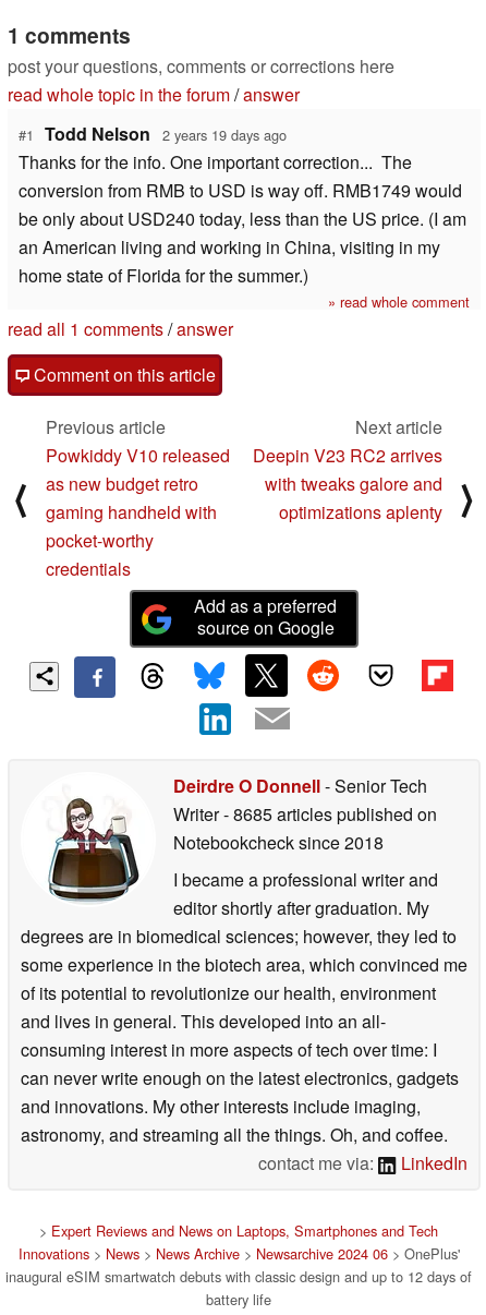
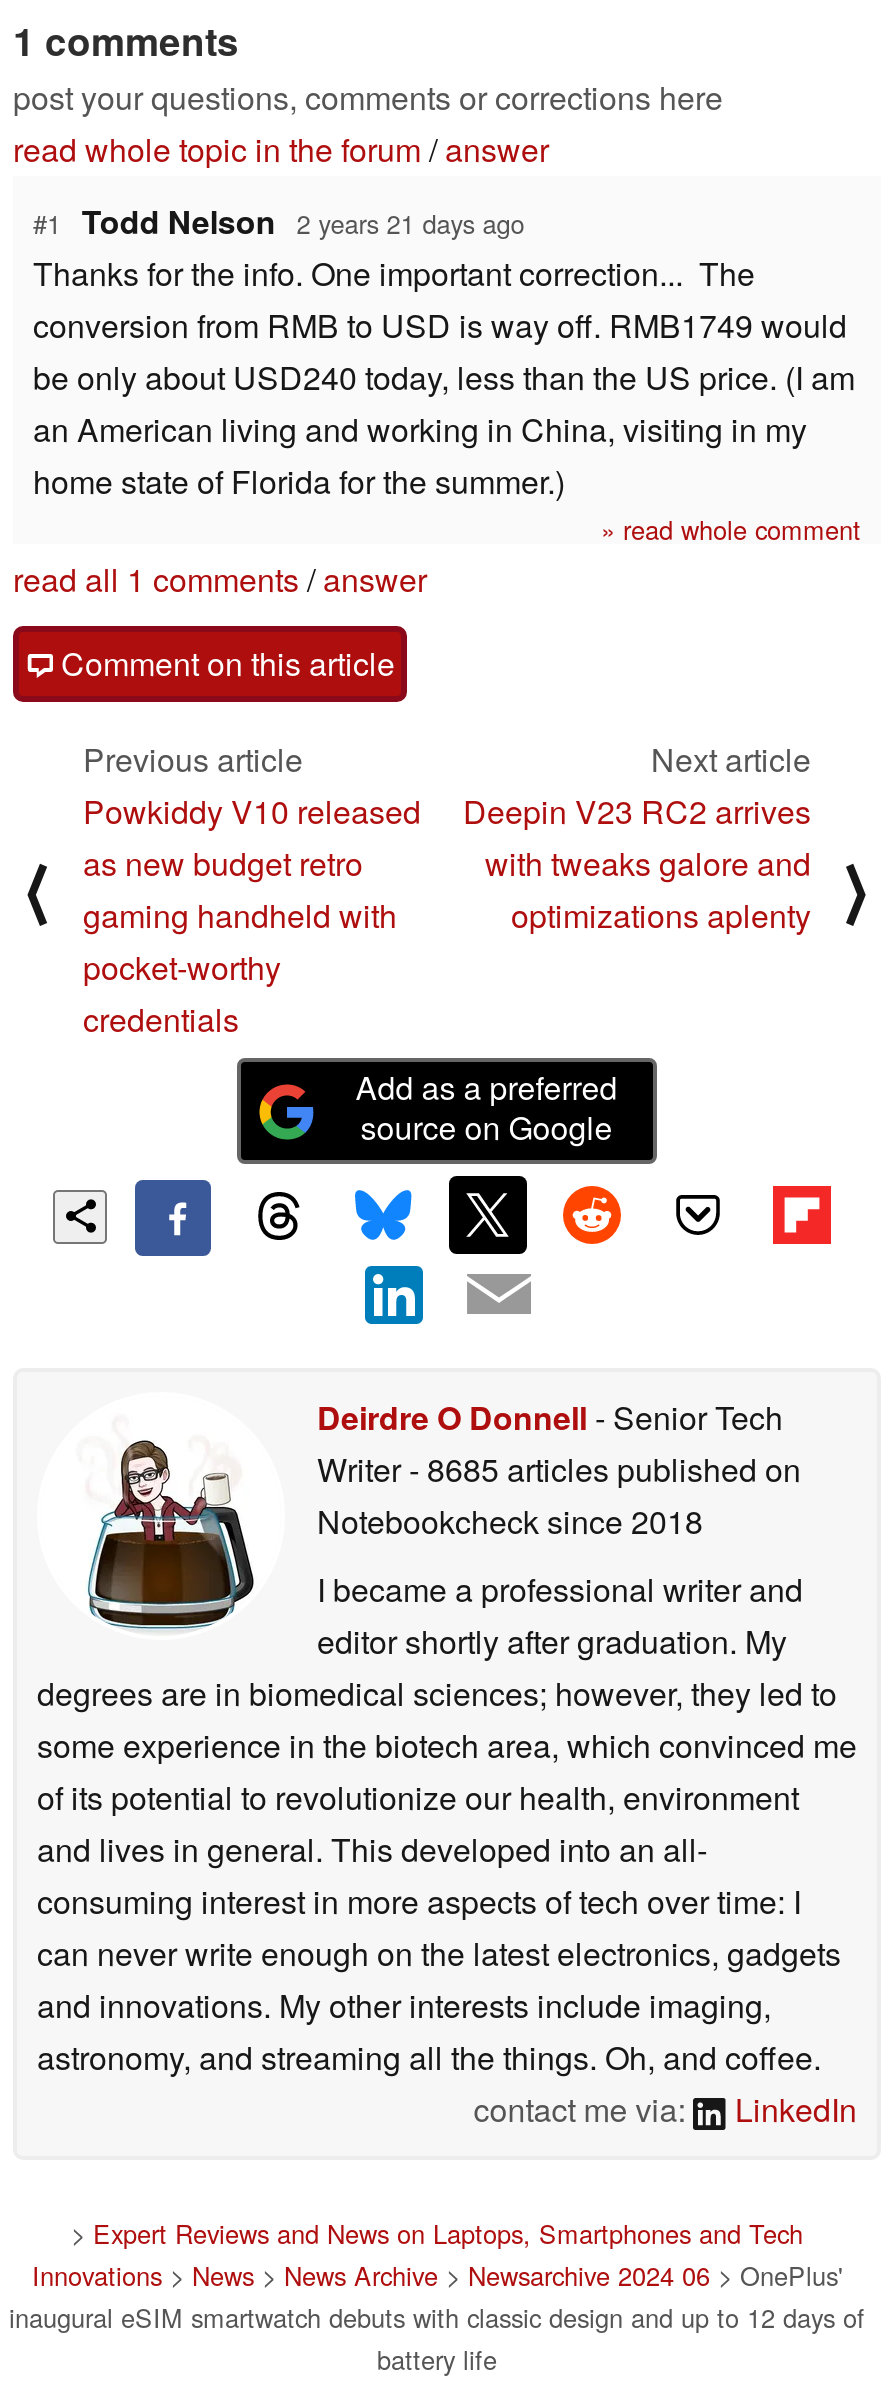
- #1 Todd Nelson 2 years 19 days ago
+ #1 Todd Nelson 2 years 21 days ago
